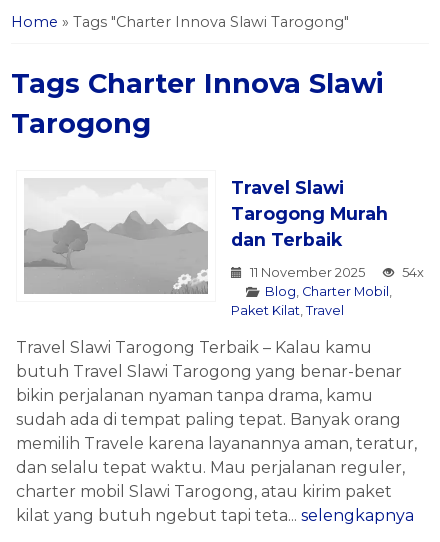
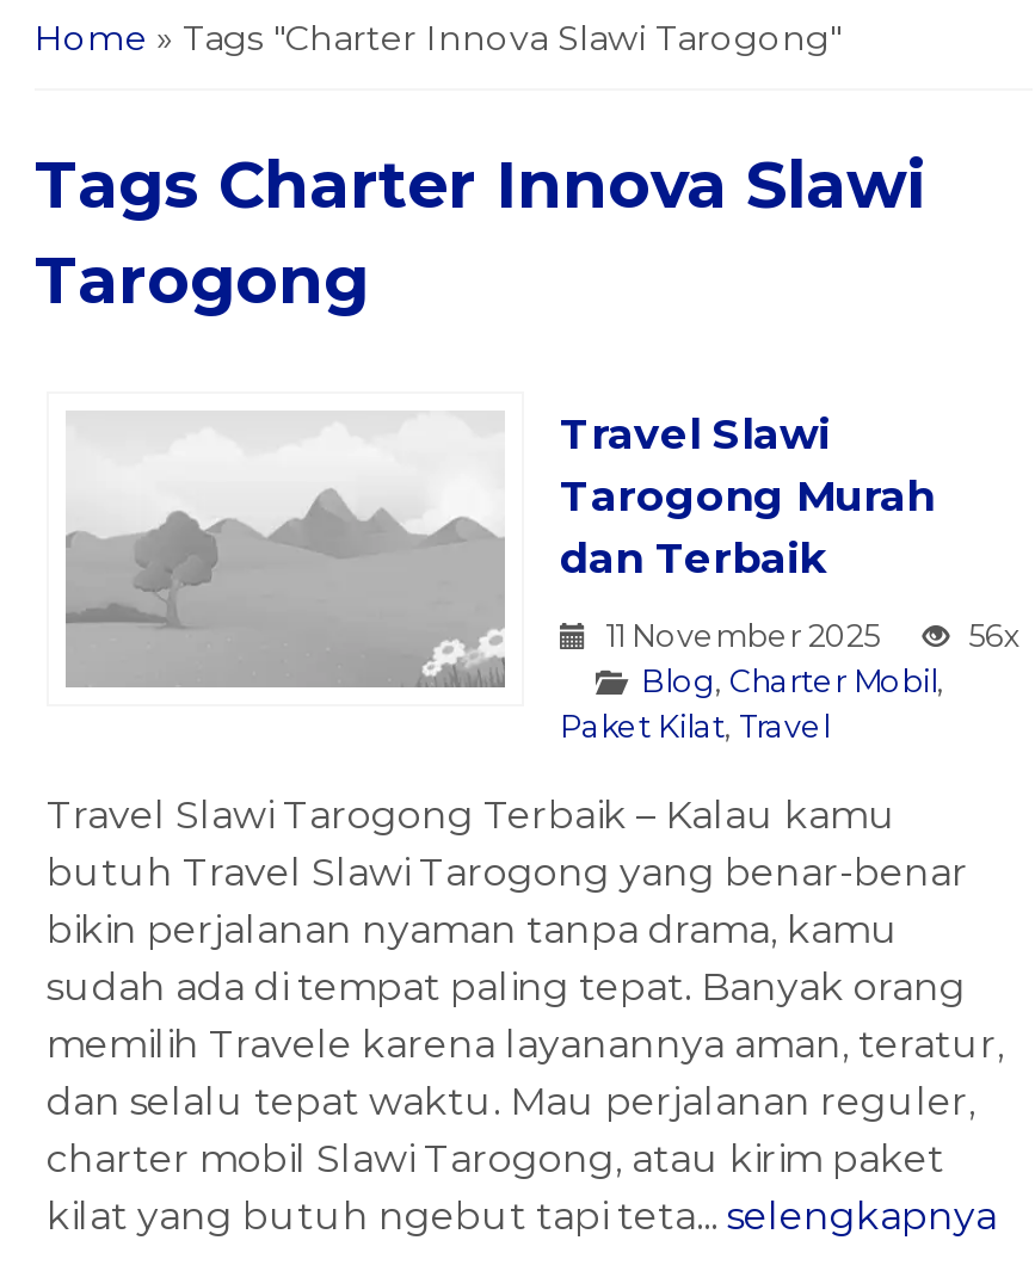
- 54x
+ 56x
